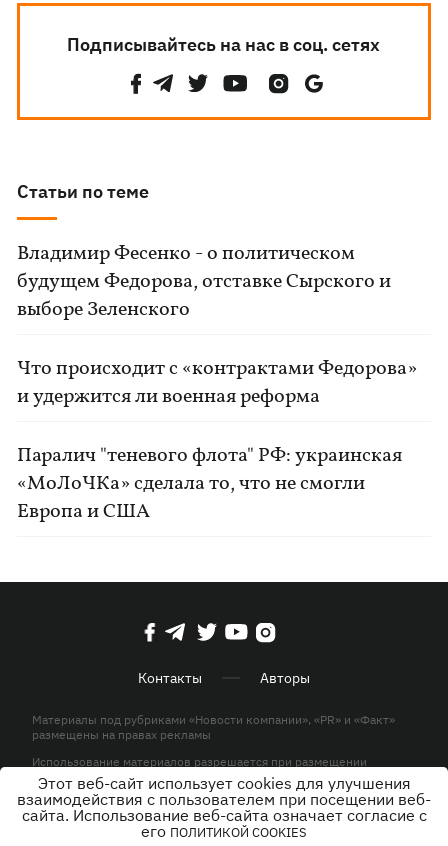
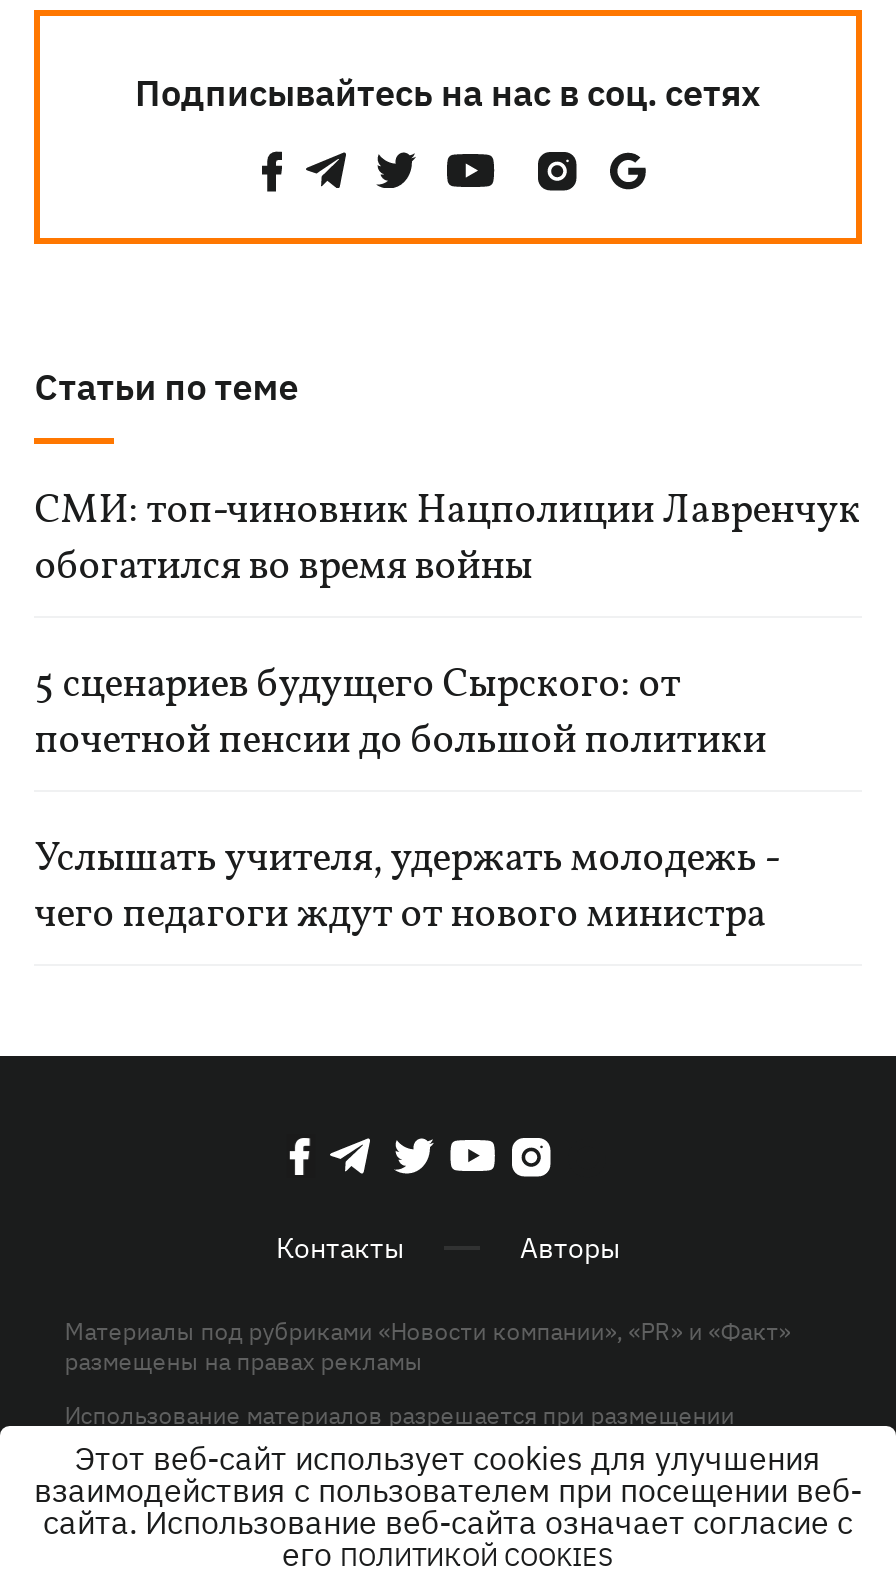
- Владимир Фесенко - о политическом
- будущем Федорова, отставке Сырского и
- выборе Зеленского
+ СМИ: топ-чиновник Нацполиции Лавренчук
+ обогатился во время войны

- Что происходит с «контрактами Федорова»
- и удержится ли военная реформа
+ 5 сценариев будущего Сырского: от
+ почетной пенсии до большой политики

- Паралич "теневого флота" РФ: украинская
- «МоЛоЧКа» сделала то, что не смогли
- Европа и США
+ Услышать учителя, удержать молодежь -
+ чего педагоги ждут от нового министра
